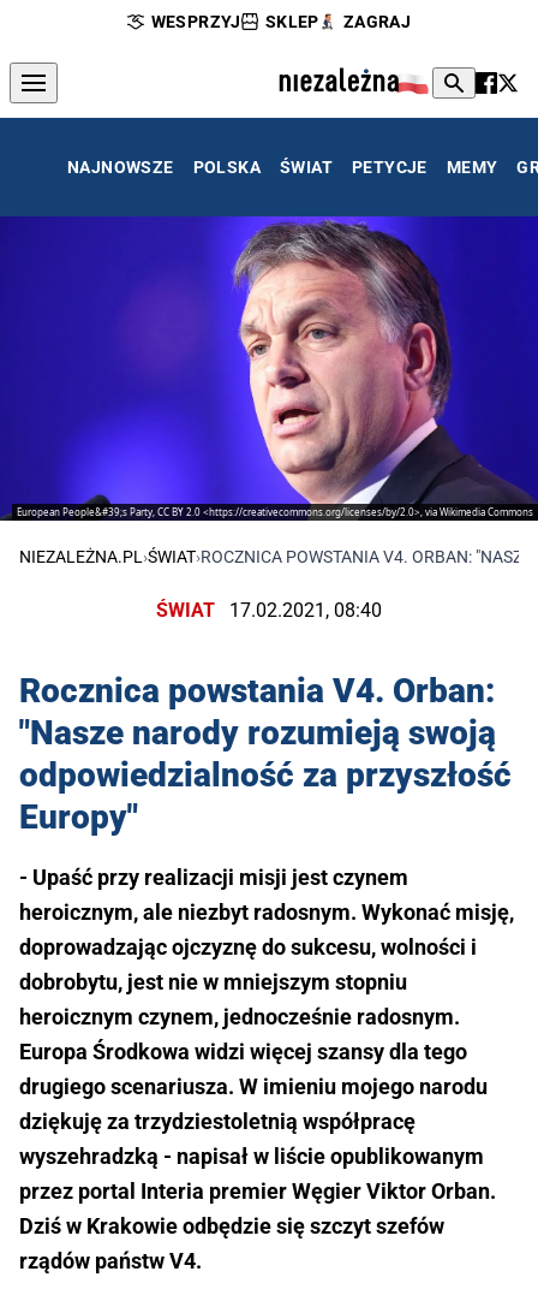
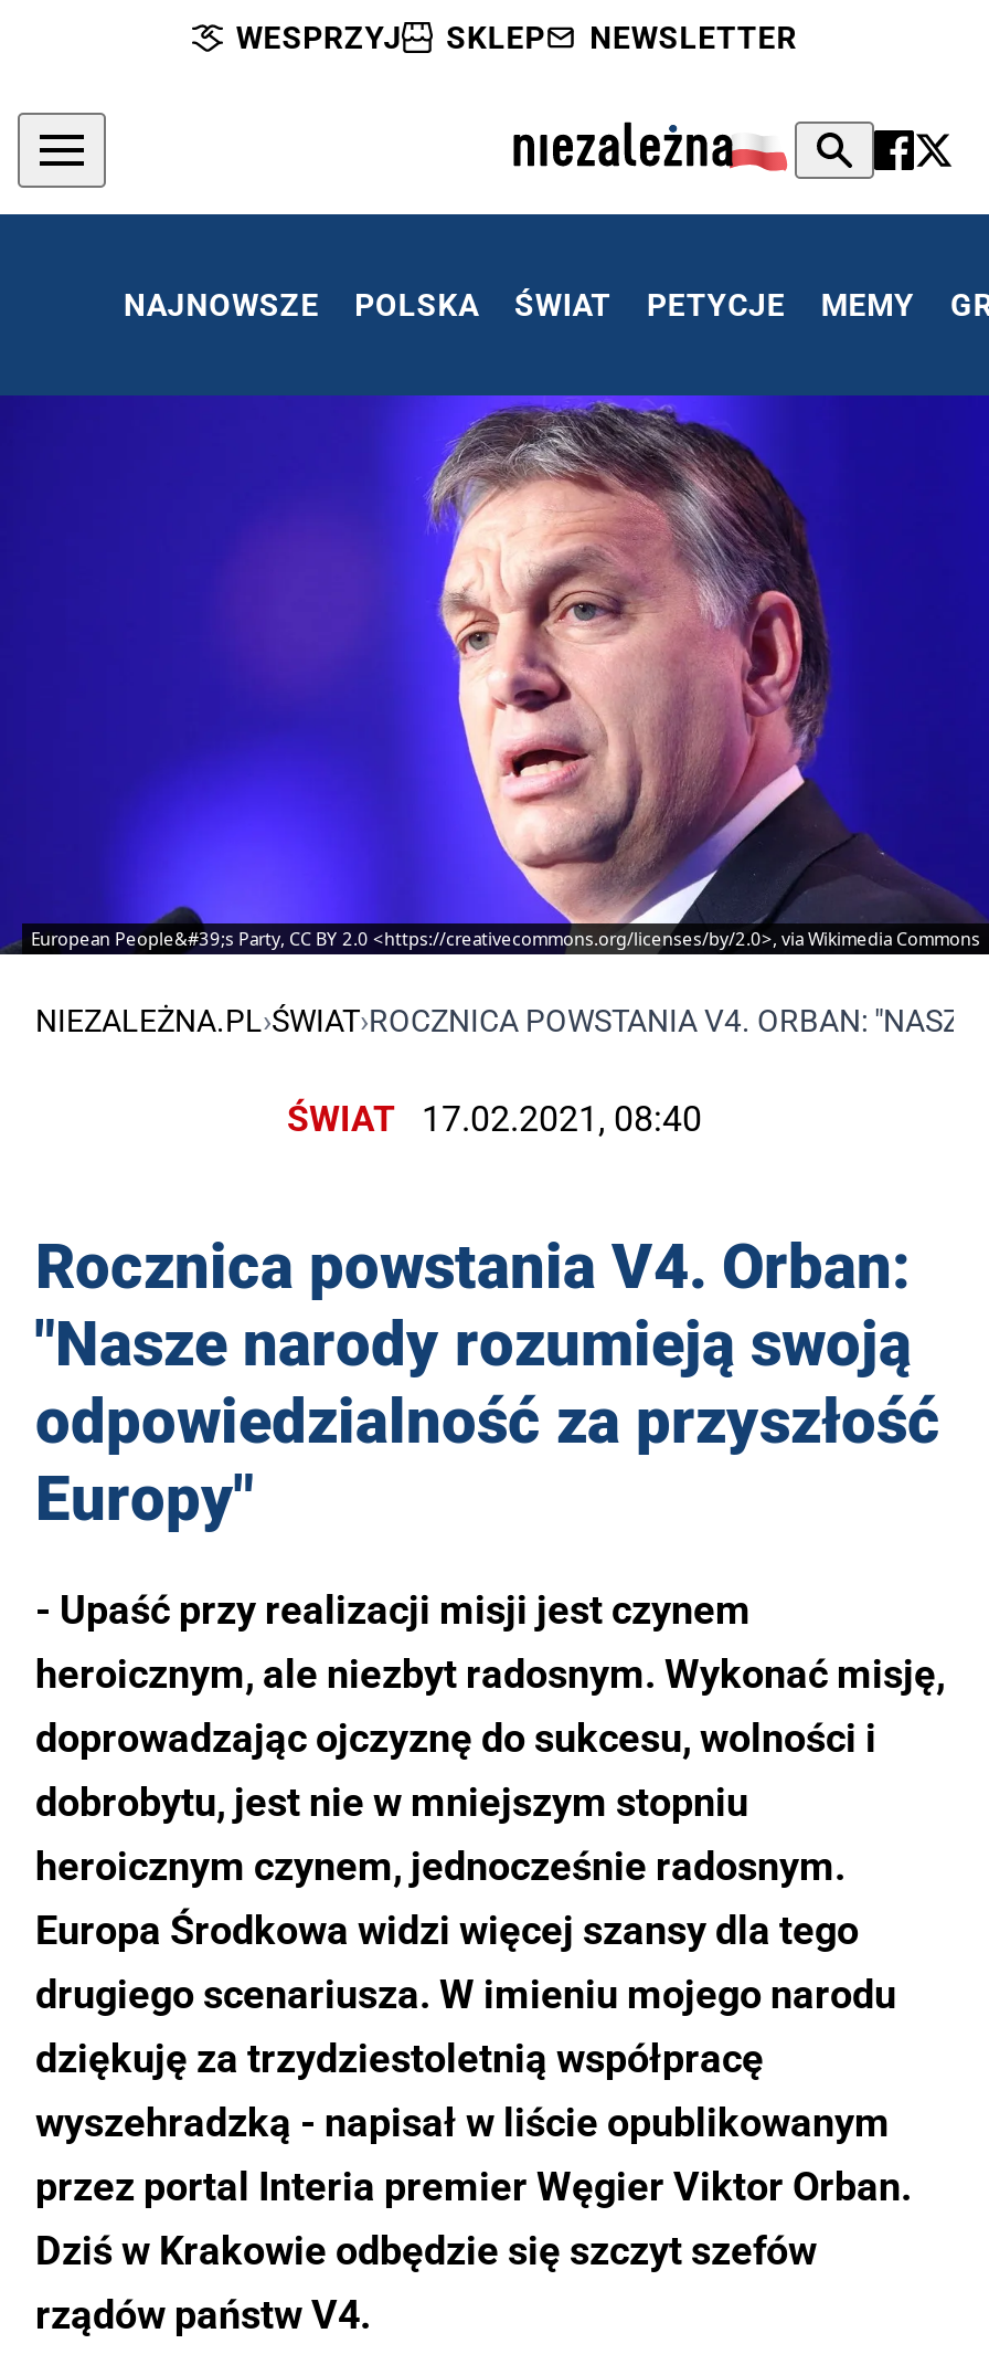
- ZAGRAJ
+ NEWSLETTER
